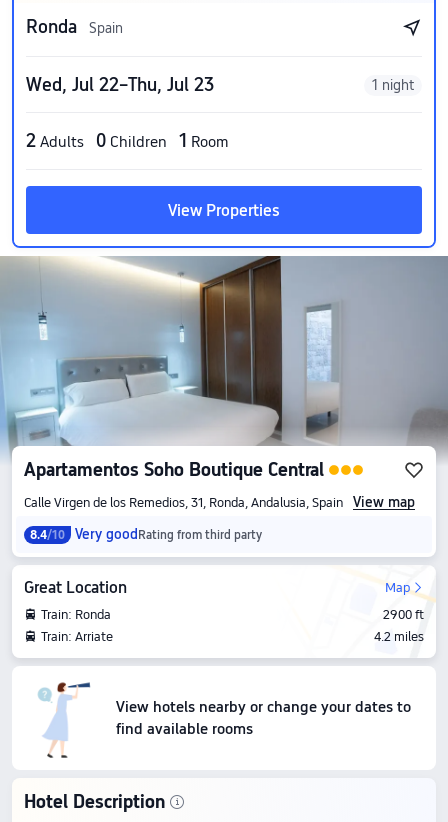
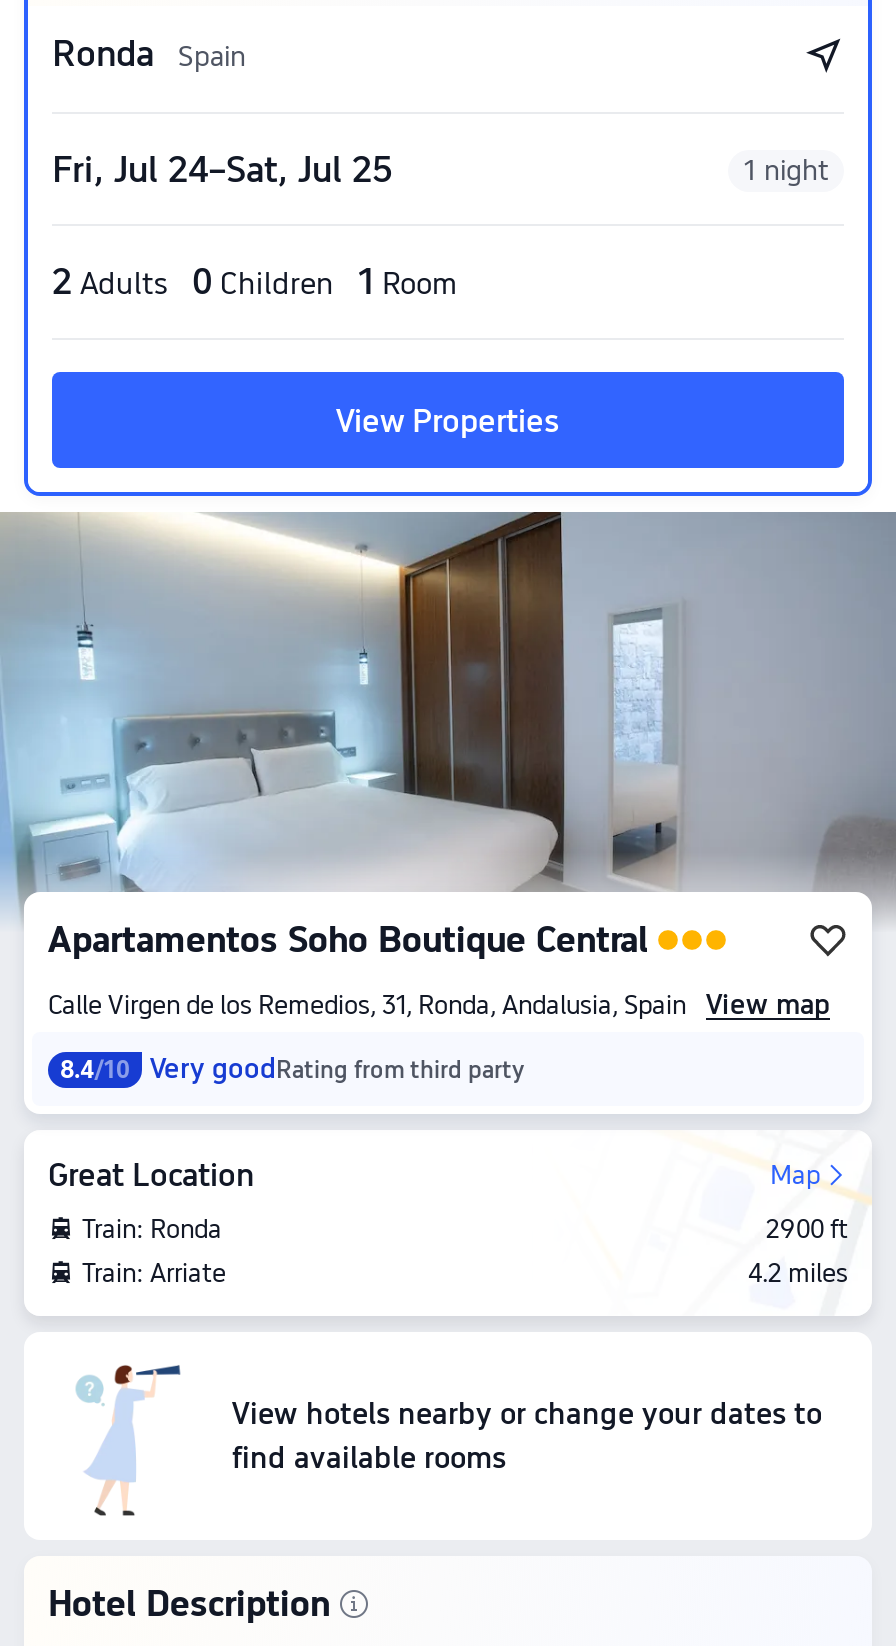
- Wed, Jul 22–Thu, Jul 23
+ Fri, Jul 24–Sat, Jul 25
